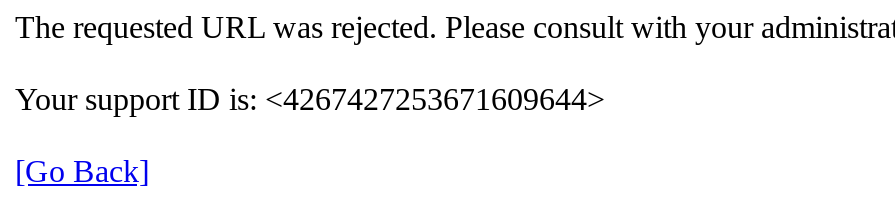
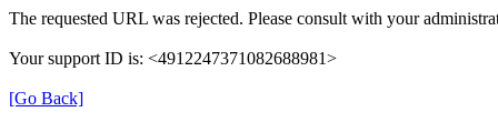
- Your support ID is: <4267427253671609644>
+ Your support ID is: <4912247371082688981>
